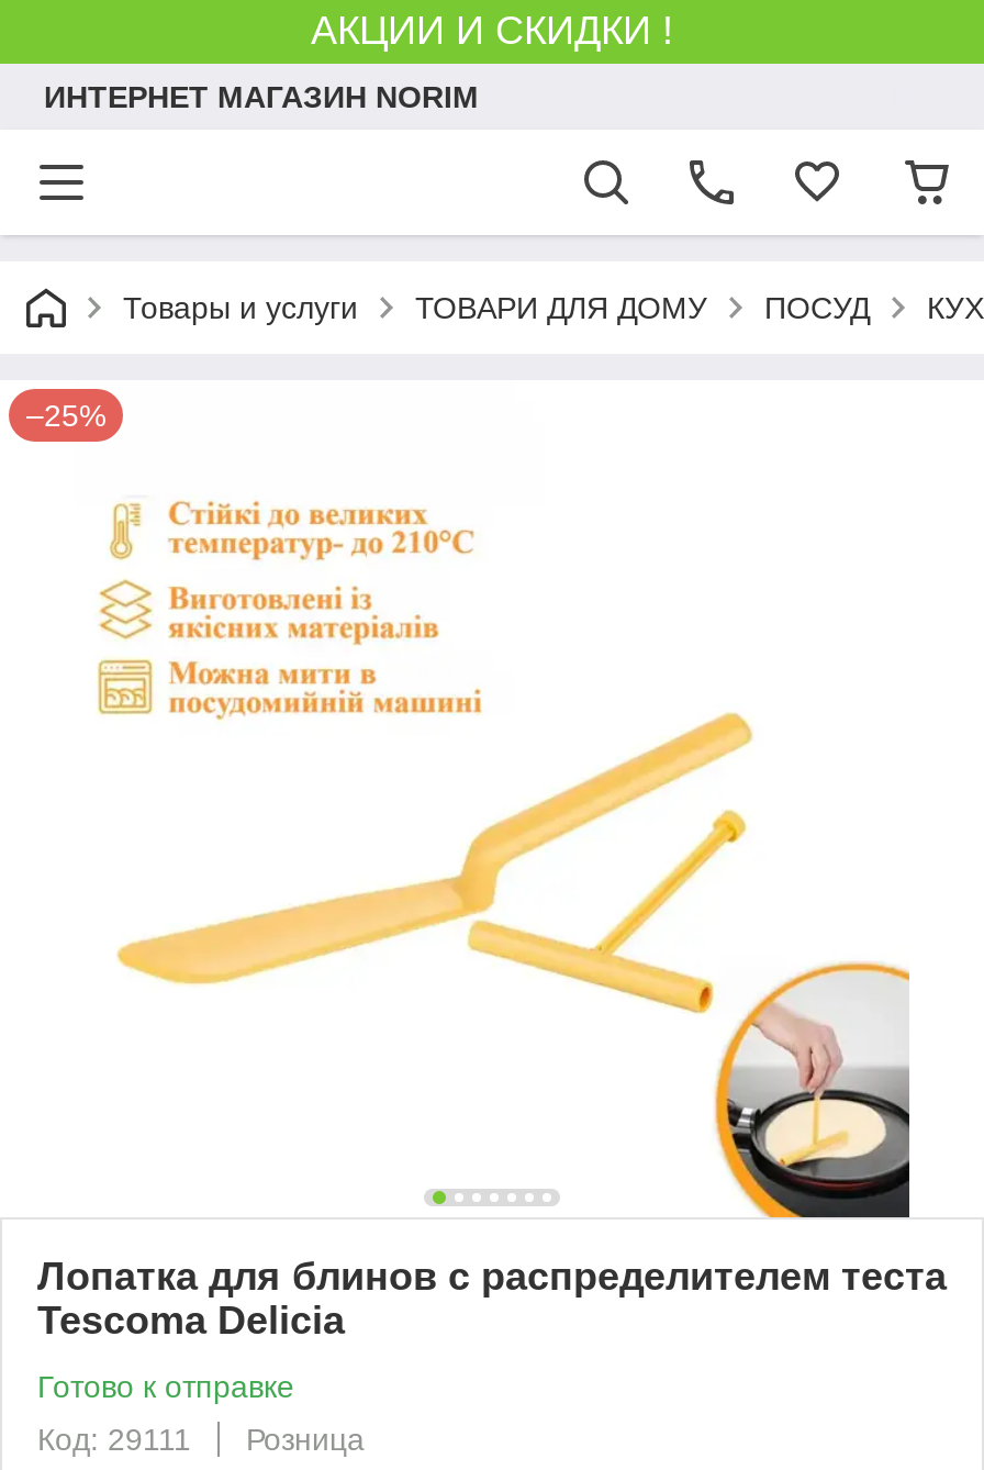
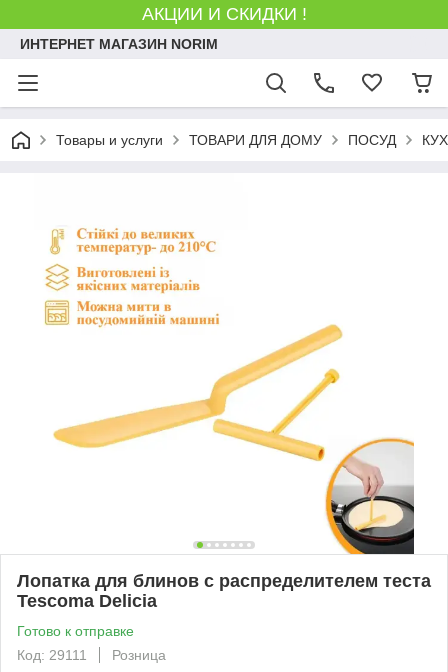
- –25%
